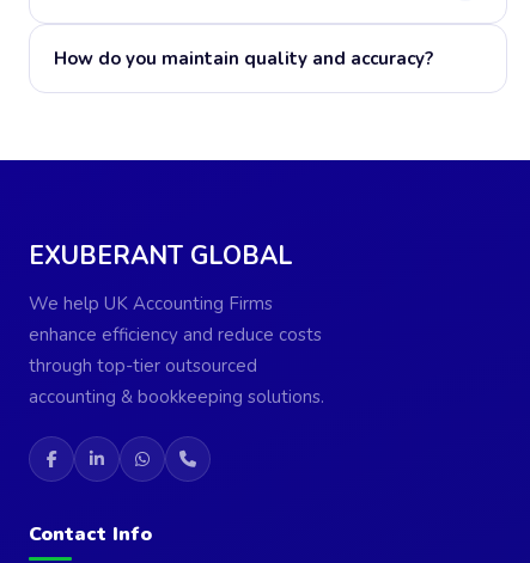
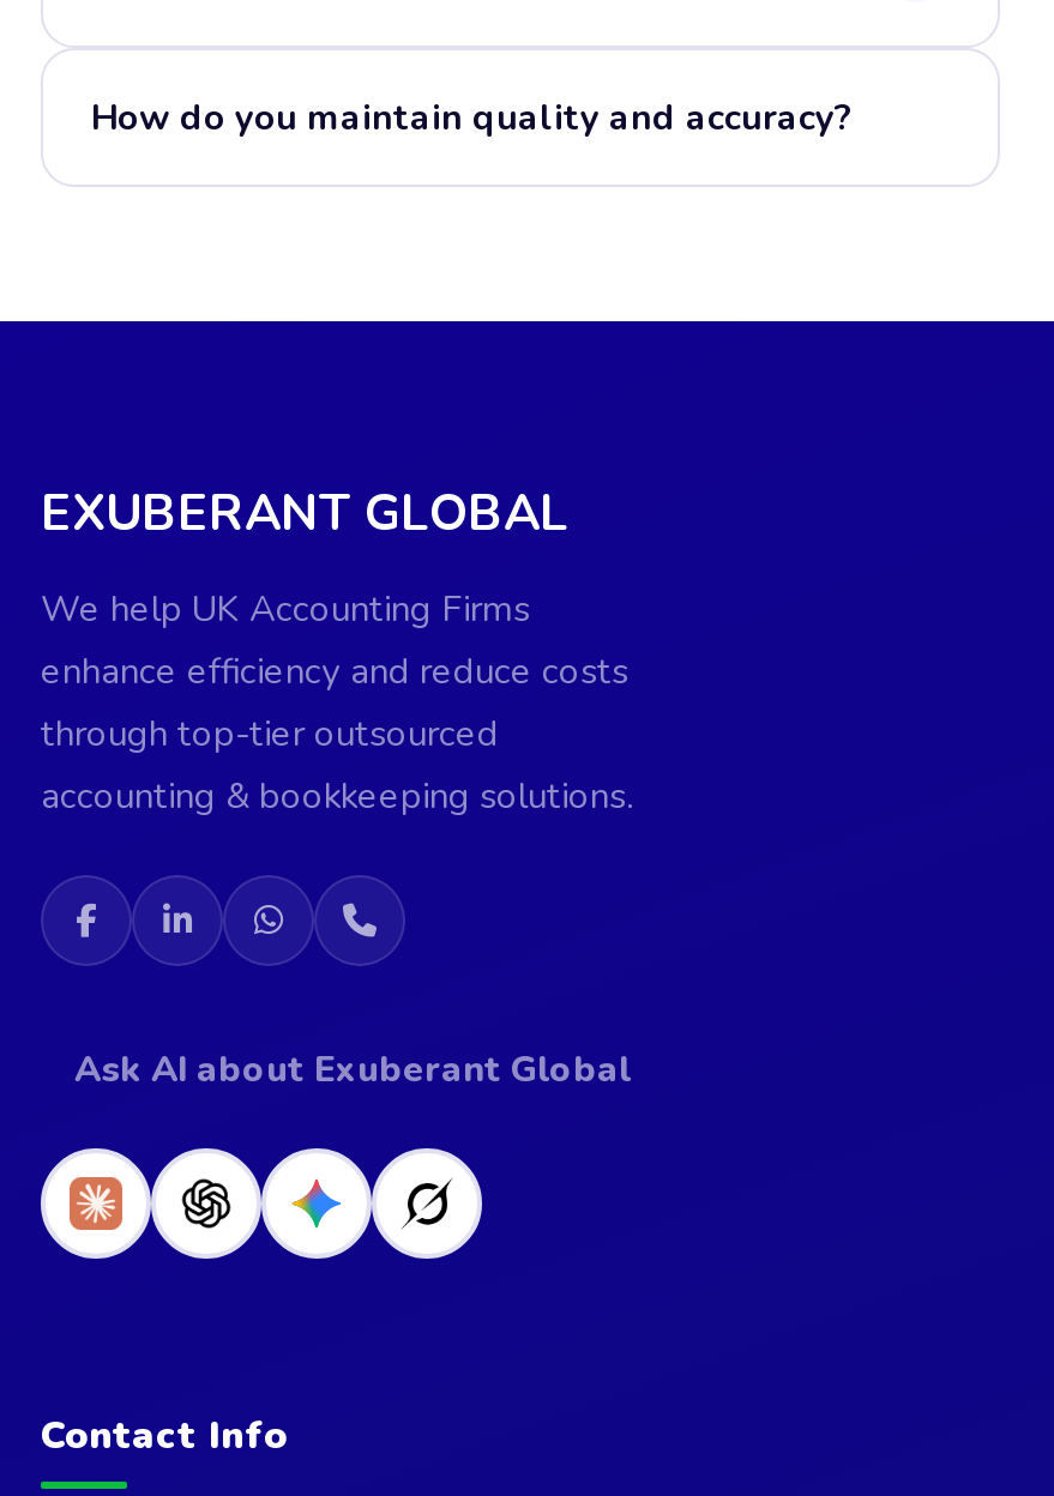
+ [image]

+ Ask AI about Exuberant Global
